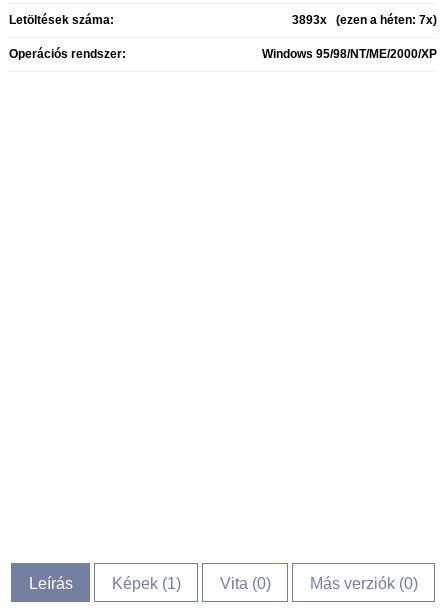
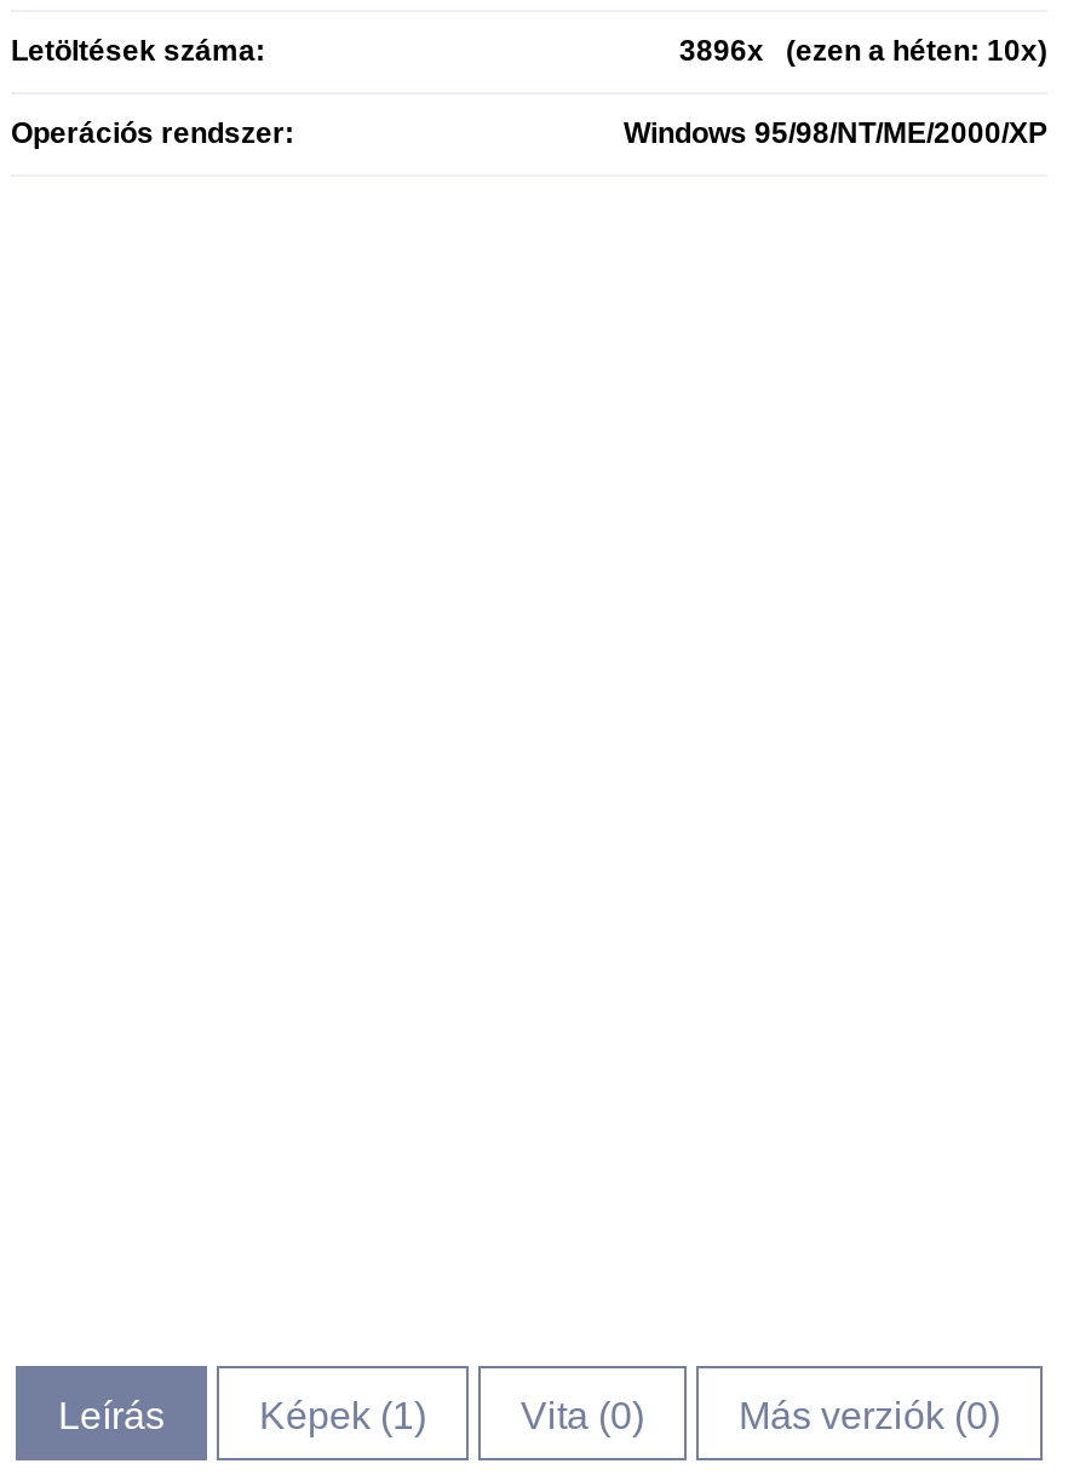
- 3893x (ezen a héten: 7x)
+ 3896x (ezen a héten: 10x)
